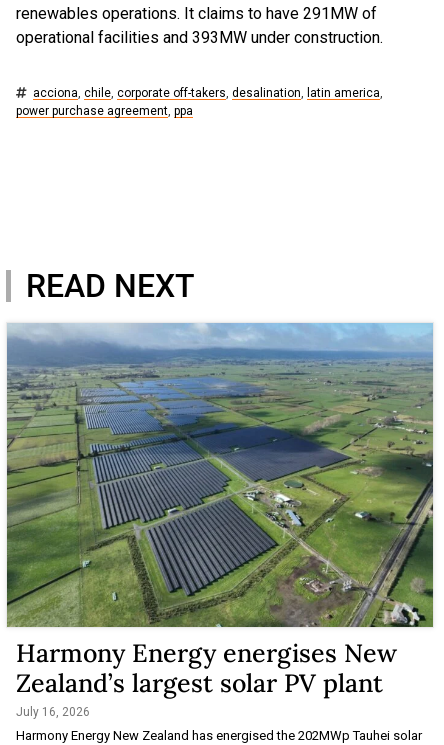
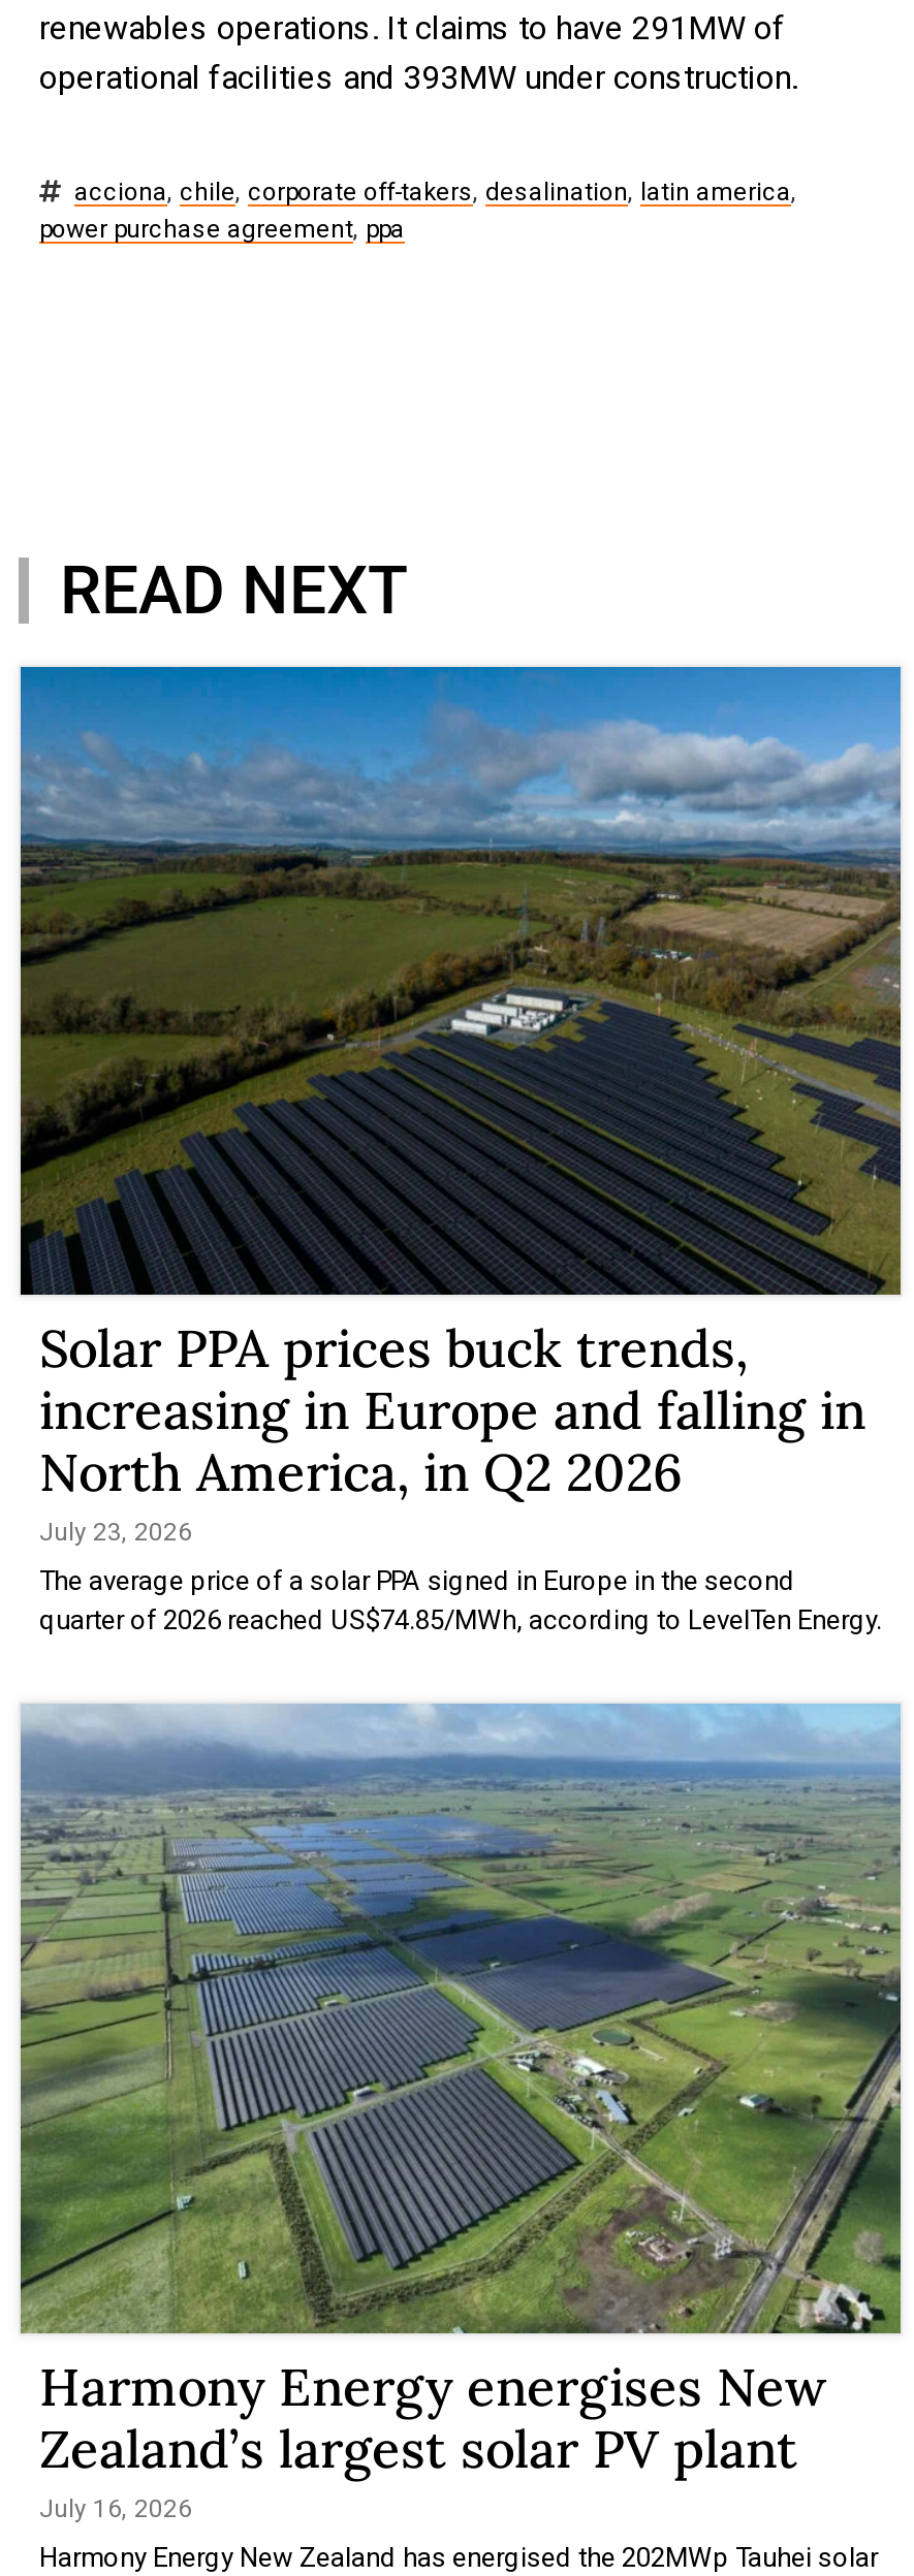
+ [image]
+ Solar PPA prices buck trends,
+ increasing in Europe and falling in
+ North America, in Q2 2026
+ July 23, 2026
+ The average price of a solar PPA signed in Europe in the second
+ quarter of 2026 reached US$74.85/MWh, according to LevelTen Energy.
